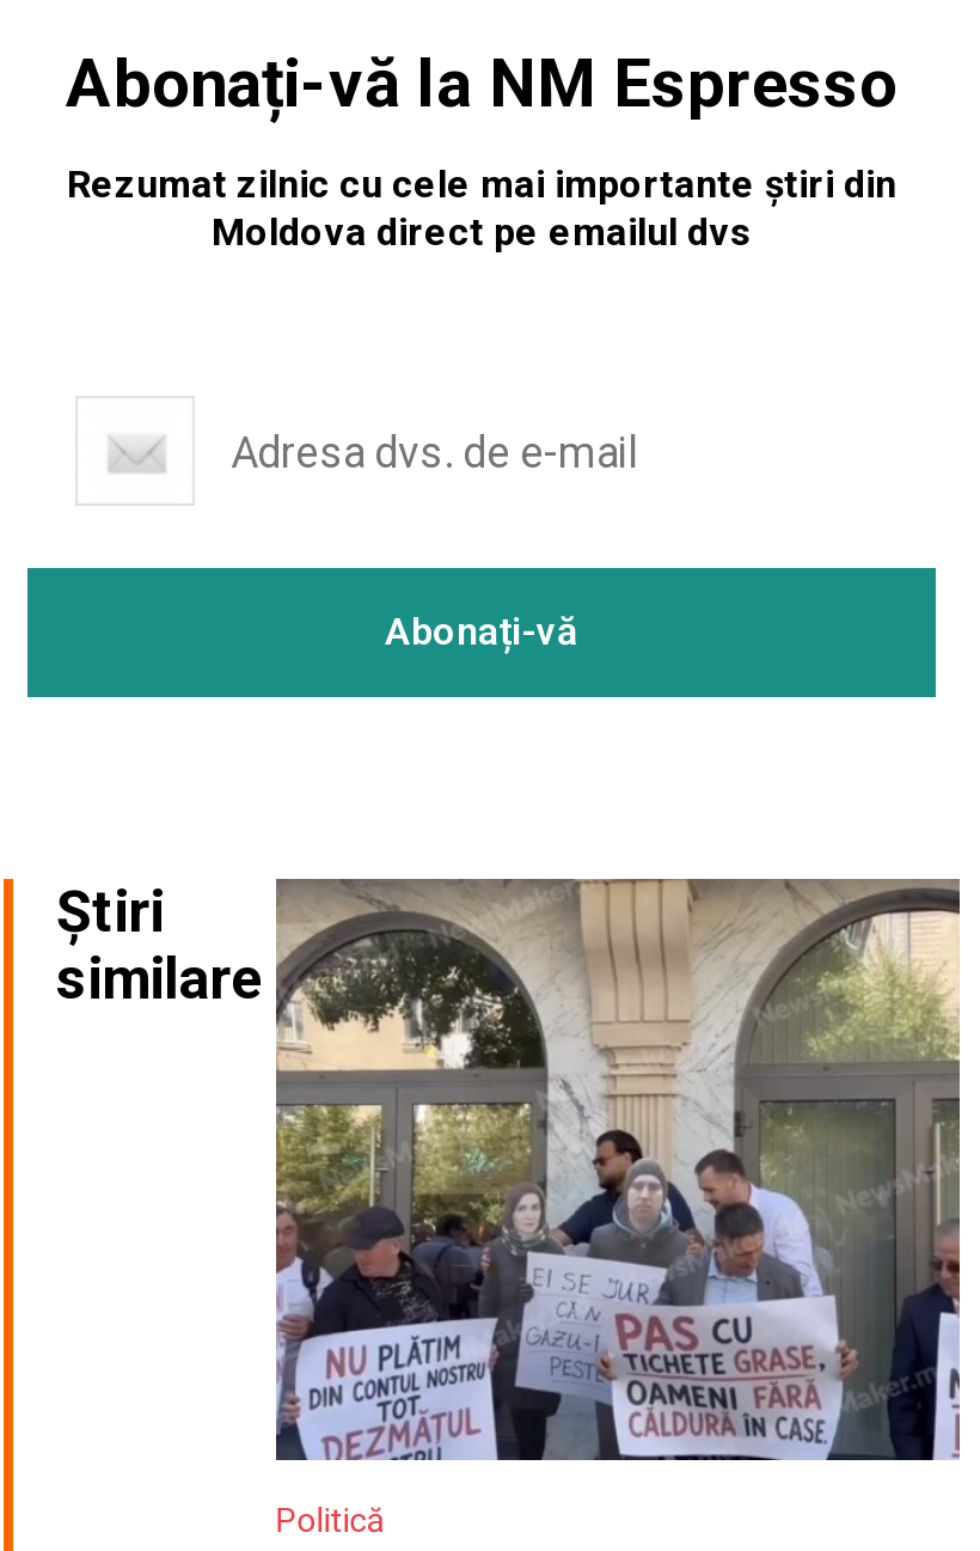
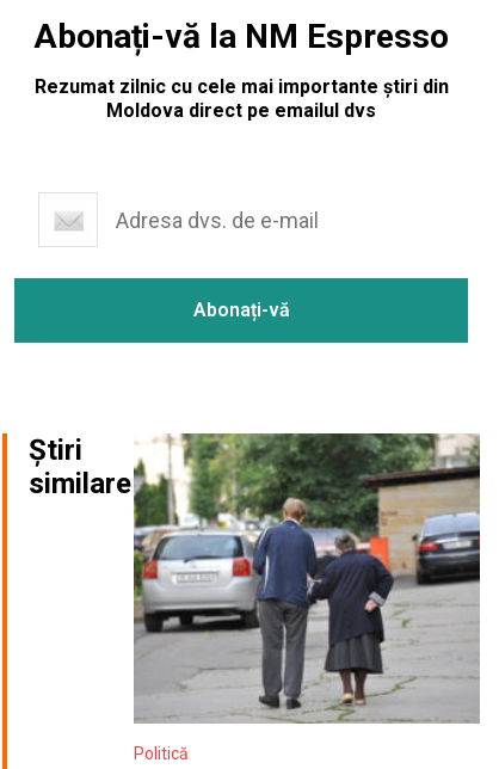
- [image]
+ [image]
